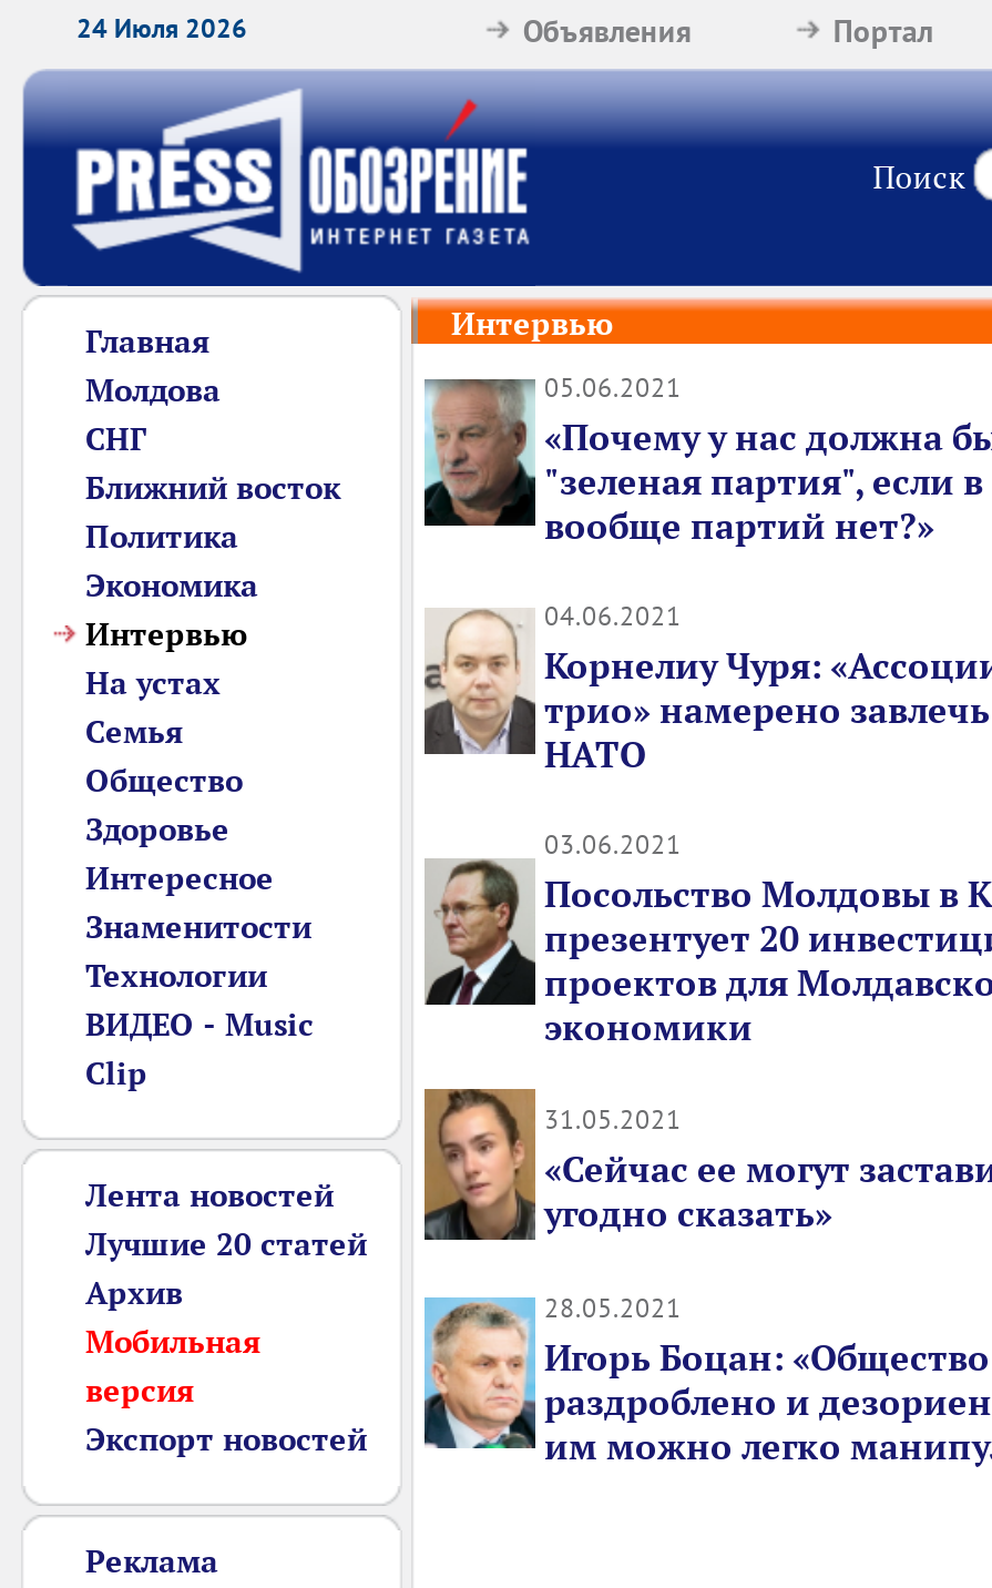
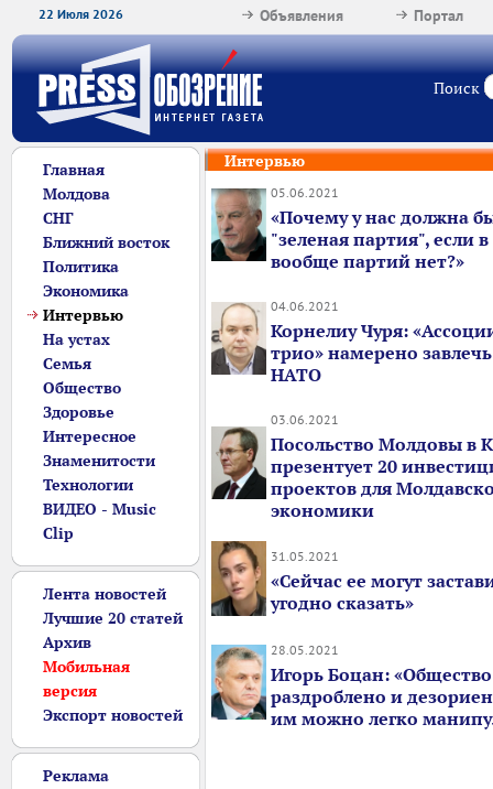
- 24 Июля 2026
+ 22 Июля 2026
